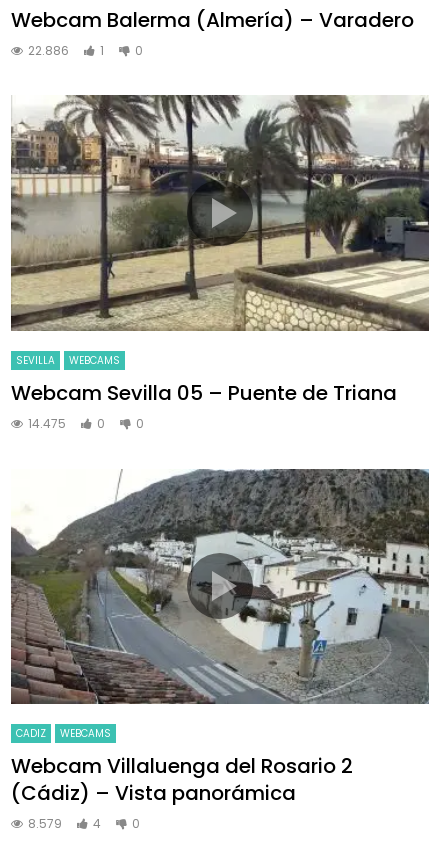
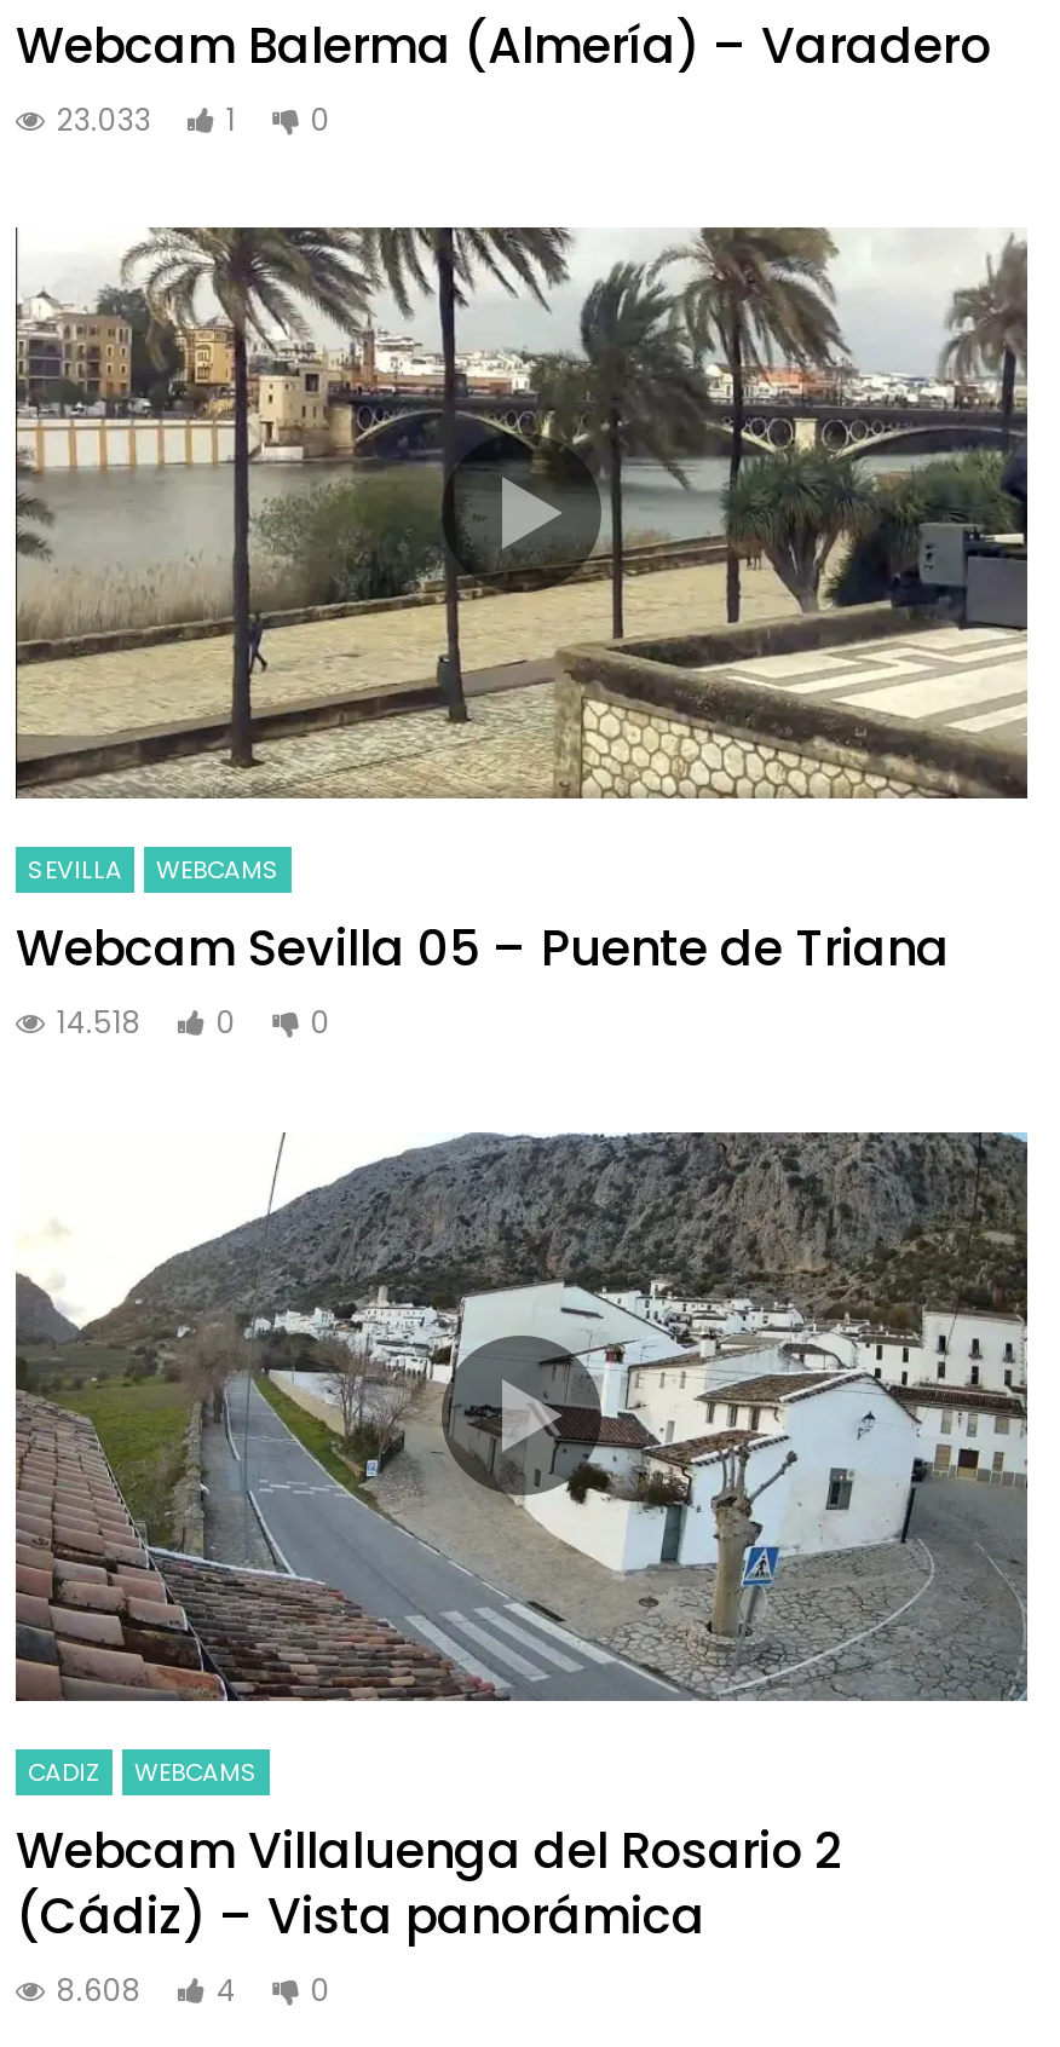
- 22.886 1 0
+ 23.033 1 0

- 14.475 0 0
+ 14.518 0 0

- 8.579 4 0
+ 8.608 4 0
